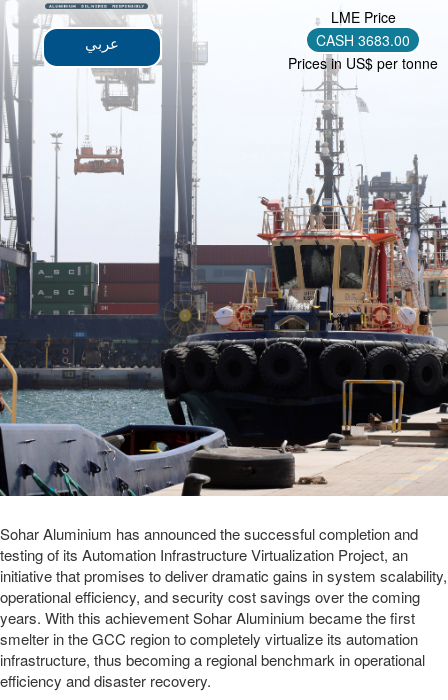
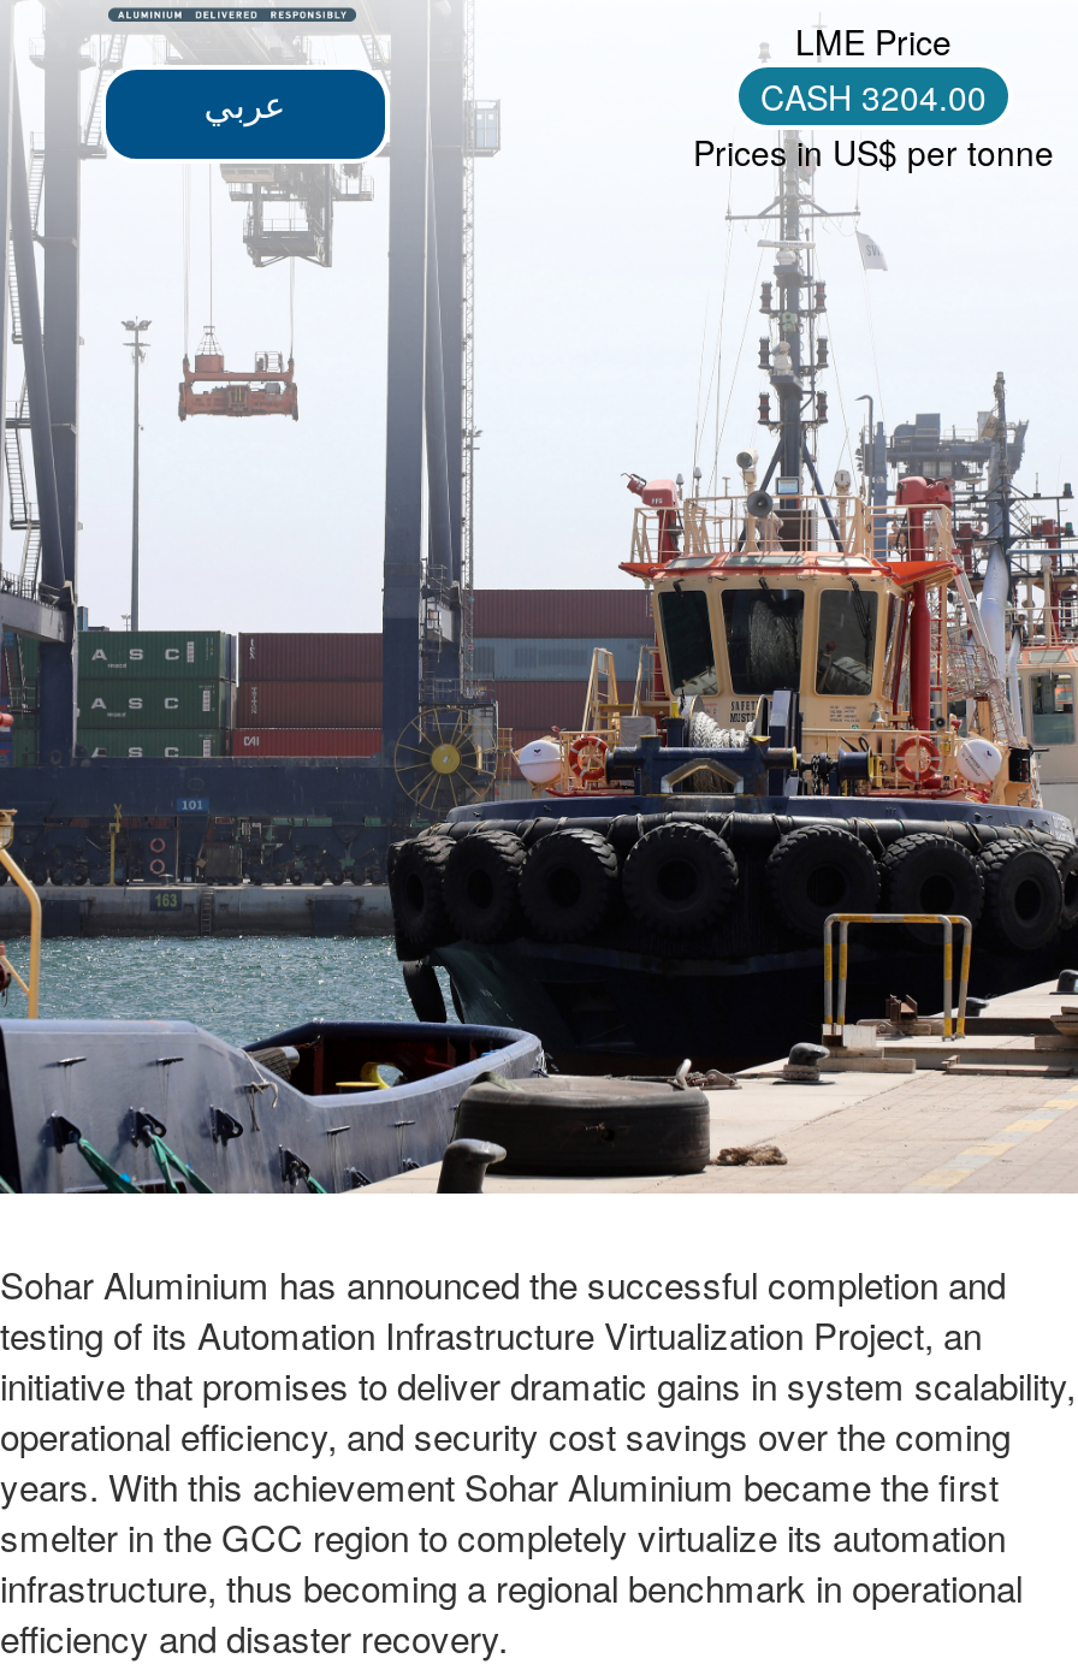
- CASH 3683.00
+ CASH 3204.00
